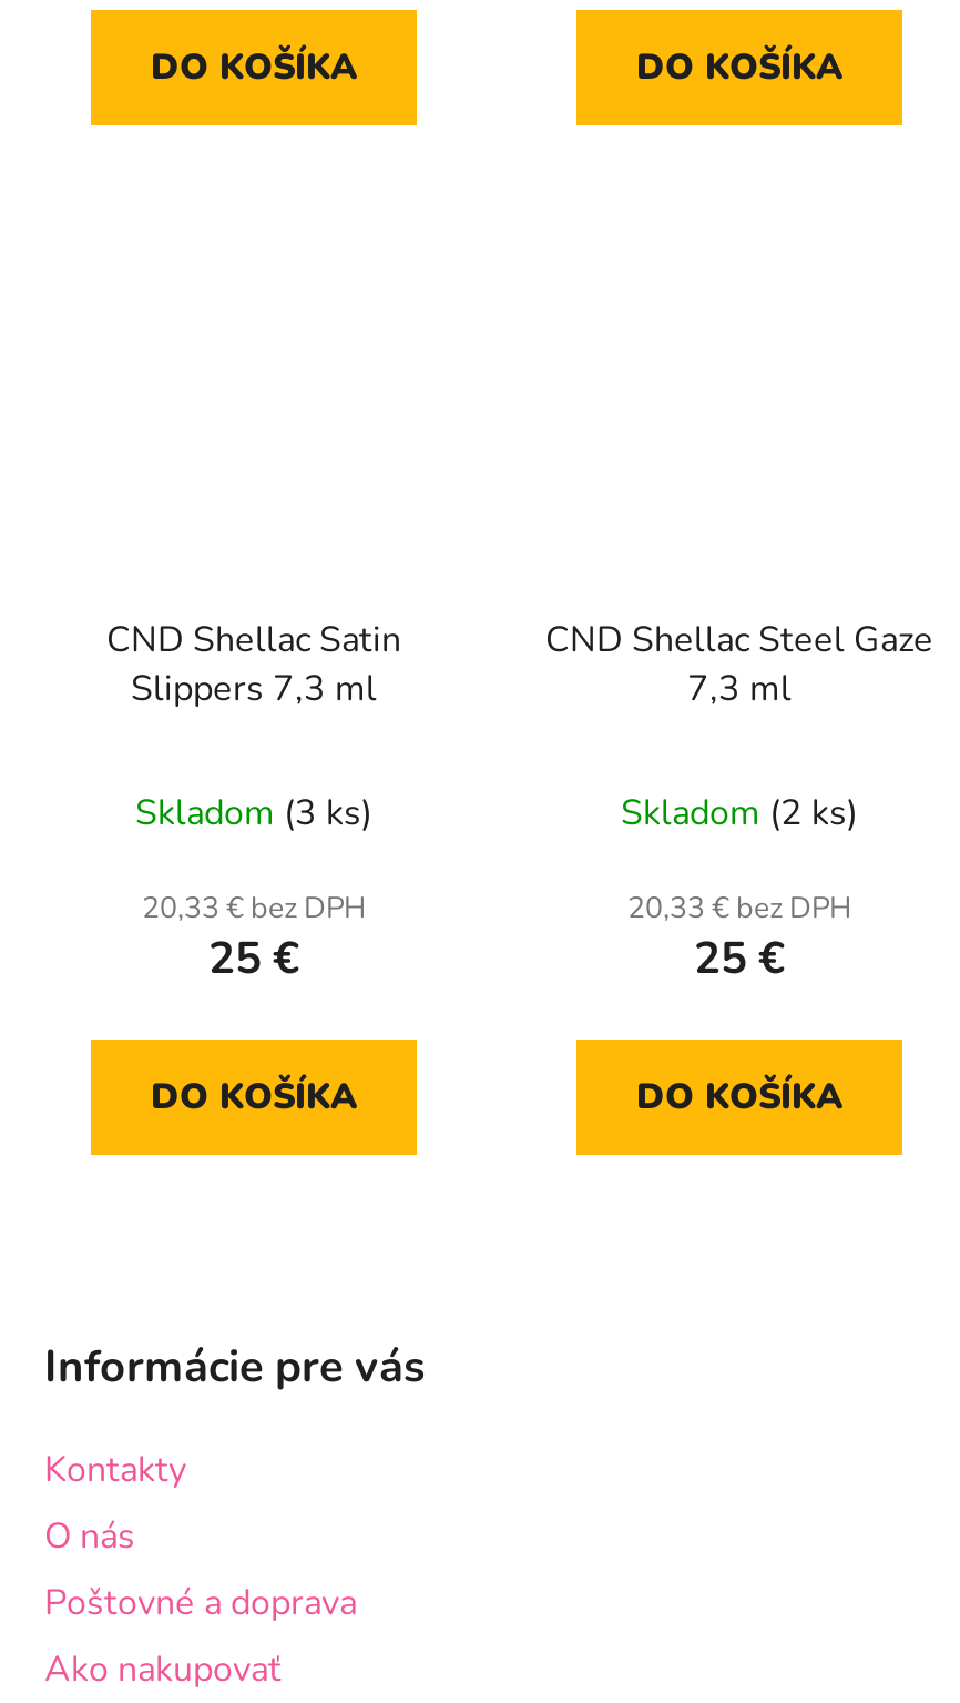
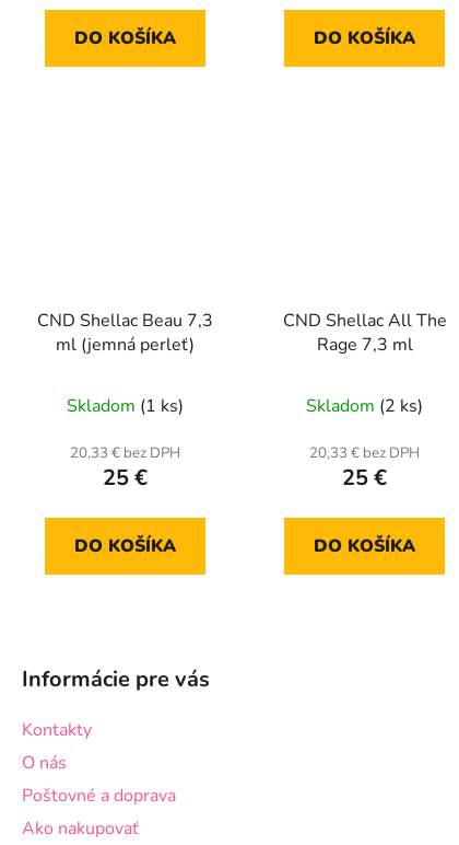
- CND Shellac Satin
- Slippers 7,3 ml
+ CND Shellac Beau 7,3
+ ml (jemná perleť)

- CND Shellac Steel Gaze
- 7,3 ml
+ CND Shellac All The
+ Rage 7,3 ml

- Skladom (3 ks)
+ Skladom (1 ks)
